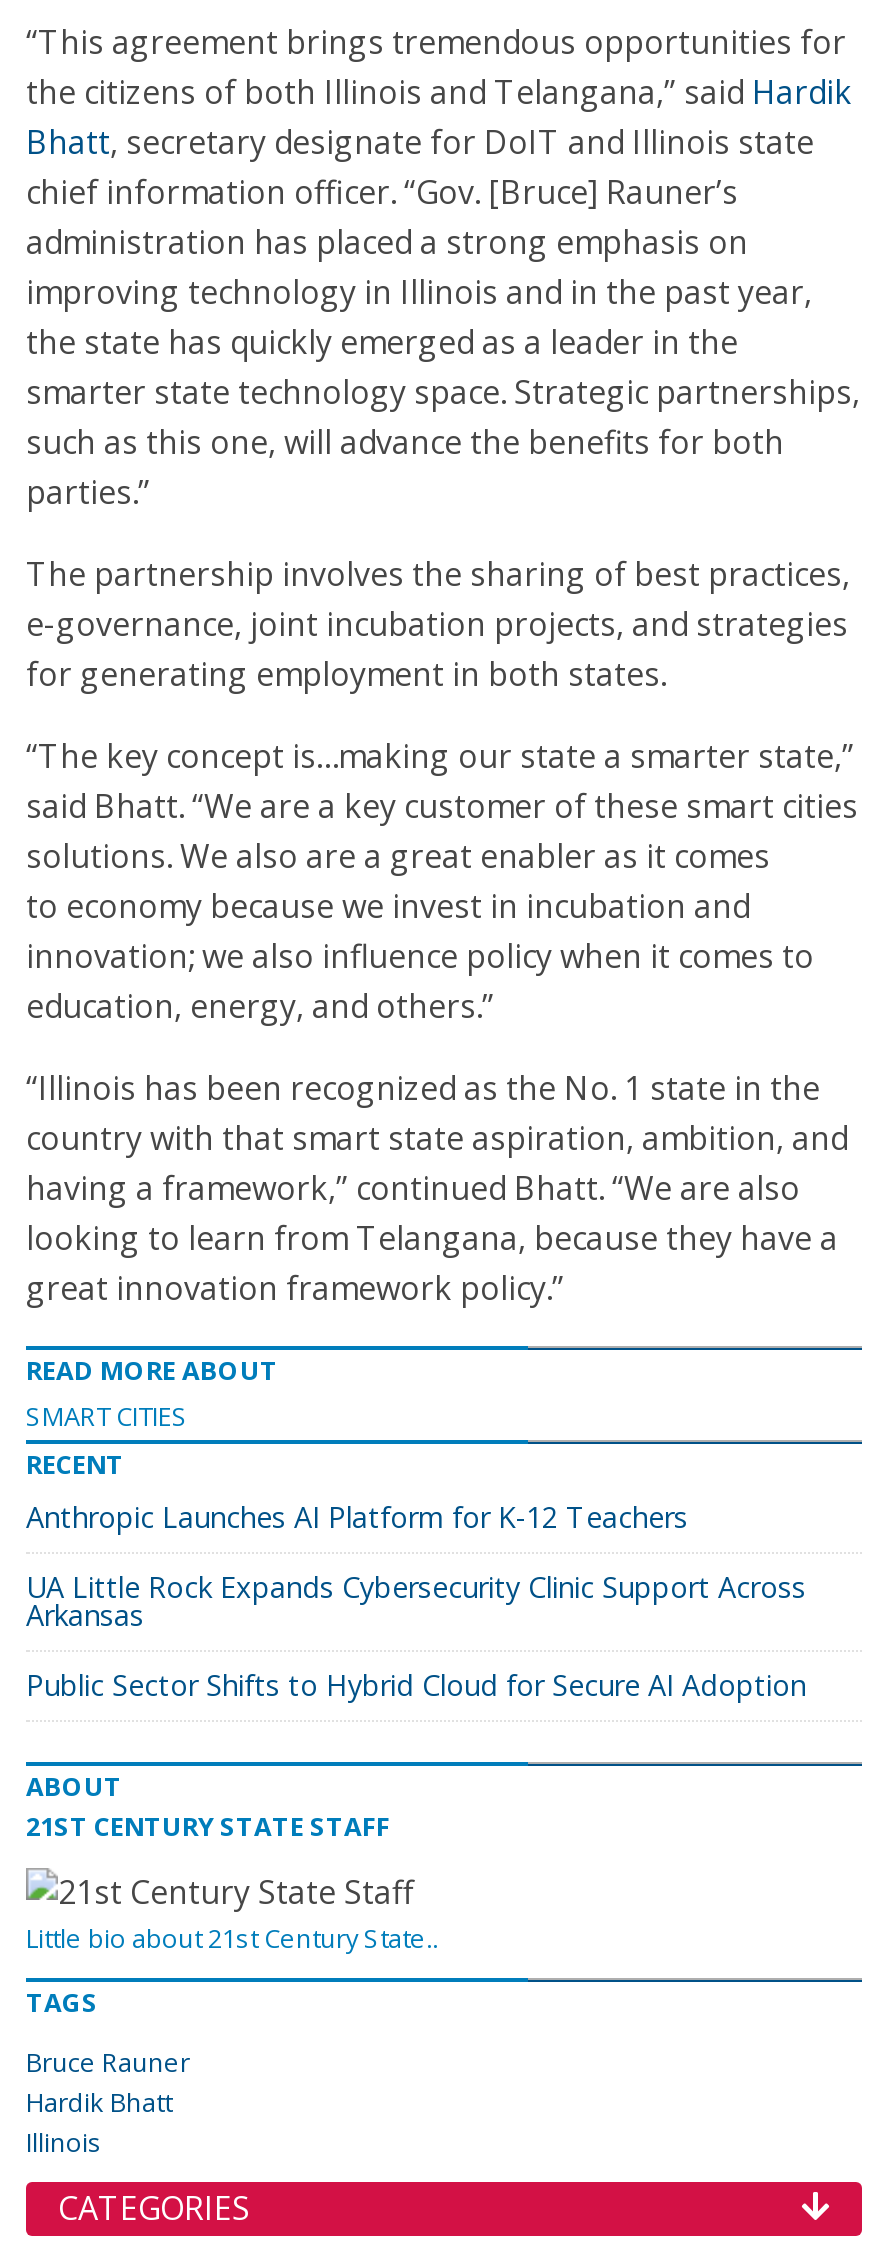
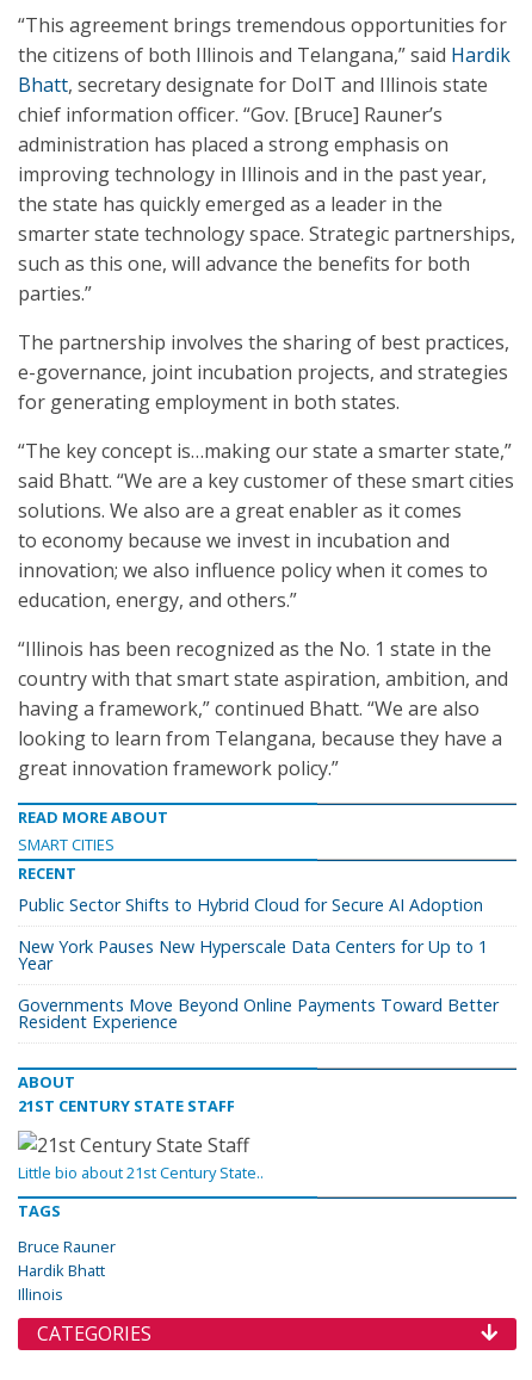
- Anthropic Launches AI Platform for K-12 Teachers
- UA Little Rock Expands Cybersecurity Clinic Support Across
- Arkansas

moved up: Public Sector Shifts to Hybrid Cloud for Secure AI Adoption

+ New York Pauses New Hyperscale Data Centers for Up to 1
+ Year
+ Governments Move Beyond Online Payments Toward Better
+ Resident Experience
